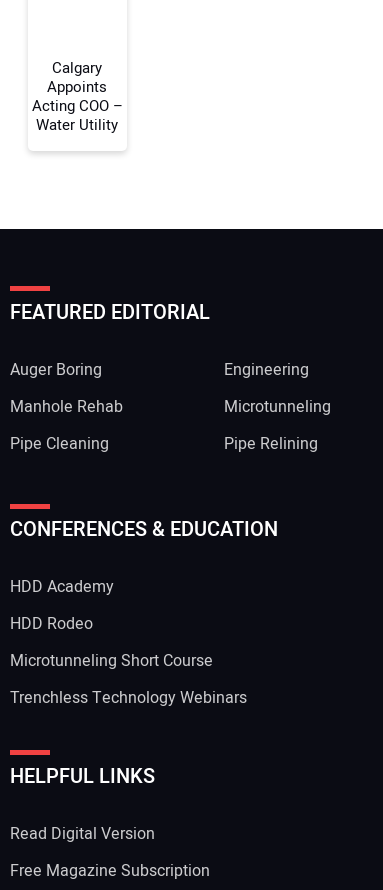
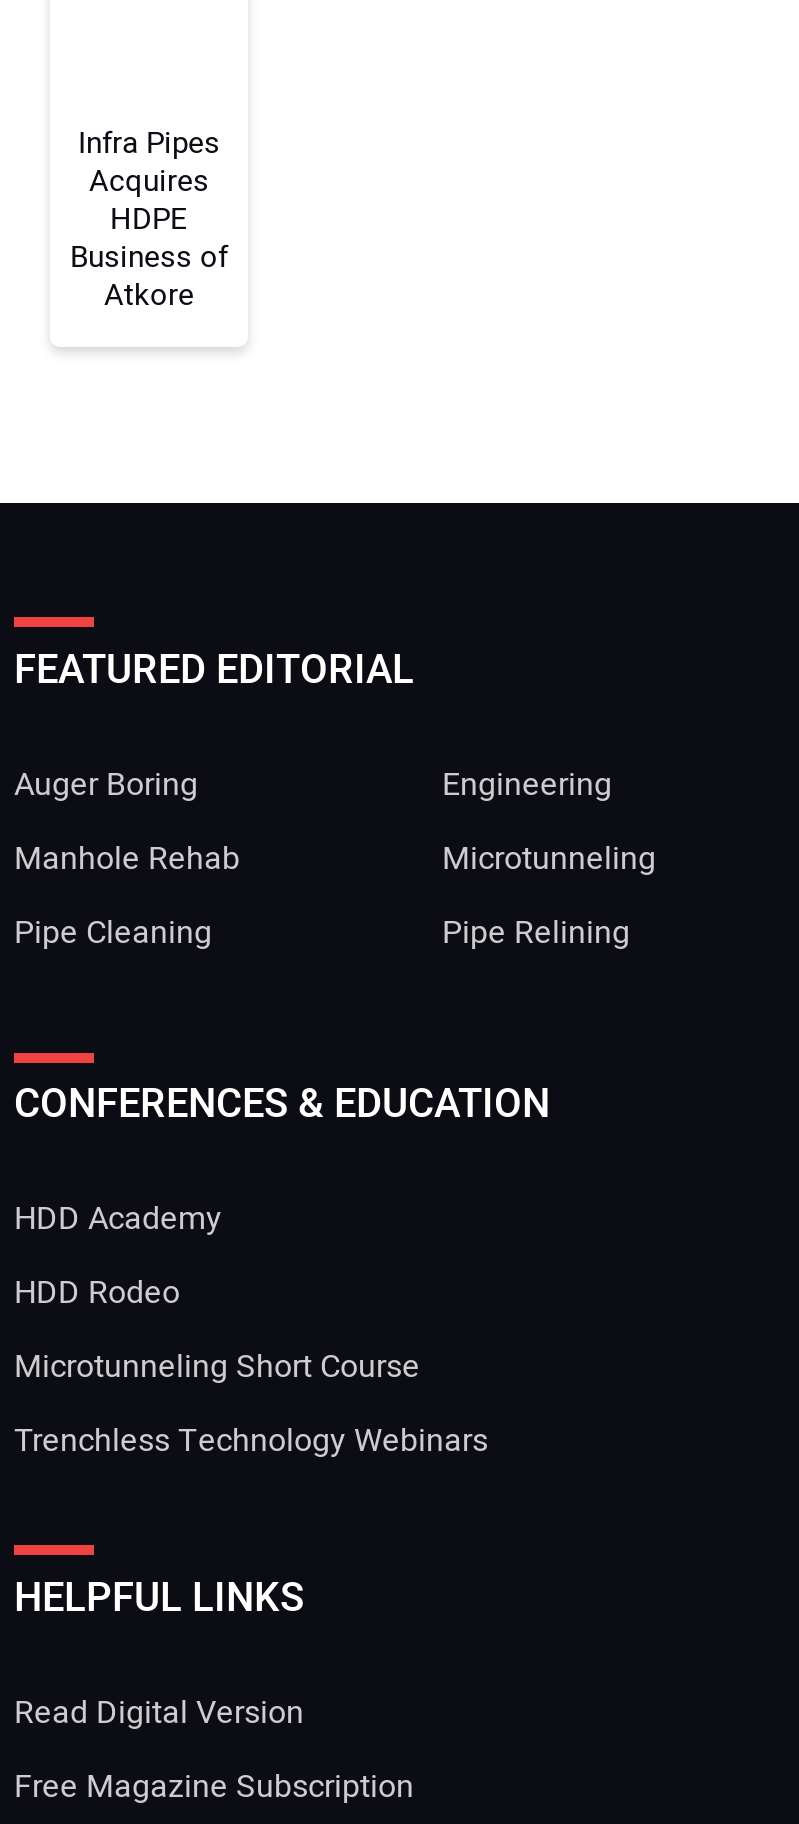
- Calgary
- Appoints
- Acting COO –
- Water Utility
+ Infra Pipes
+ Acquires
+ HDPE
+ Business of
+ Atkore
